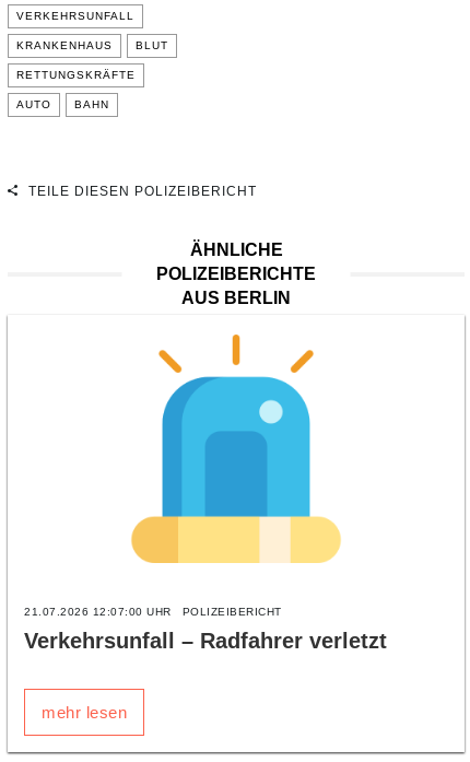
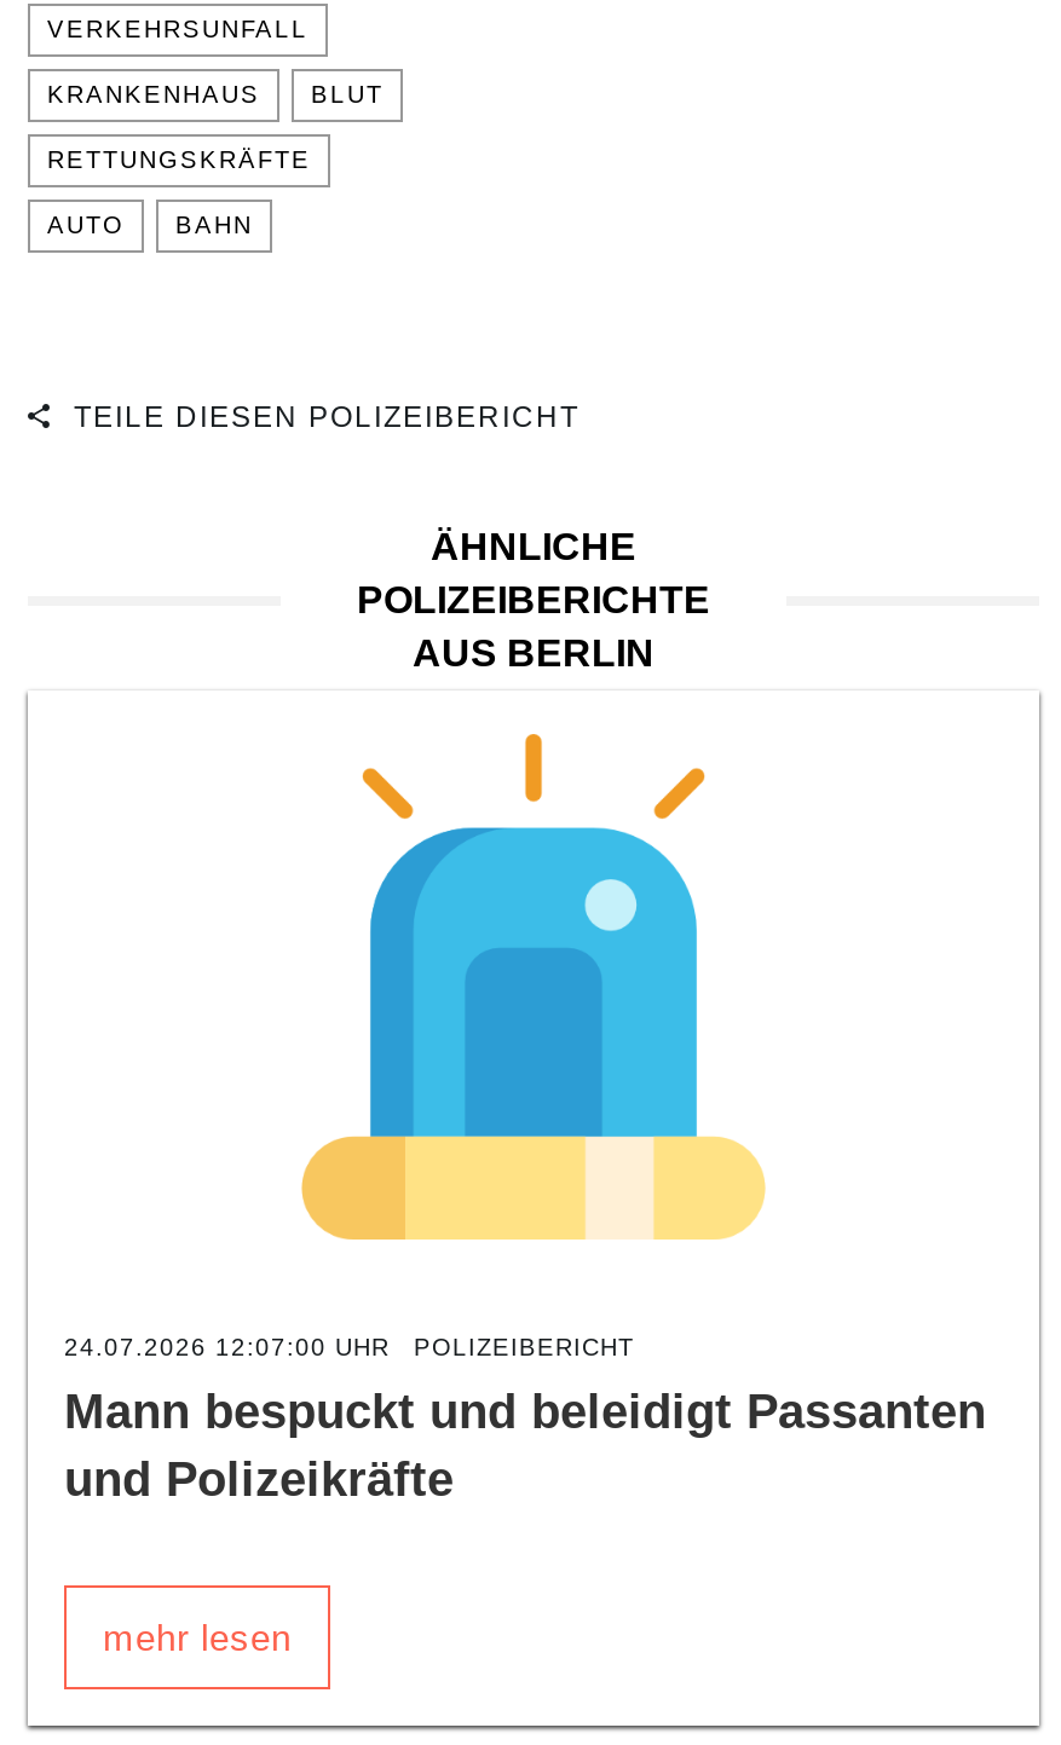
- 21.07.2026 12:07:00 UHR POLIZEIBERICHT
+ 24.07.2026 12:07:00 UHR POLIZEIBERICHT

- Verkehrsunfall – Radfahrer verletzt
+ Mann bespuckt und beleidigt Passanten
+ und Polizeikräfte
